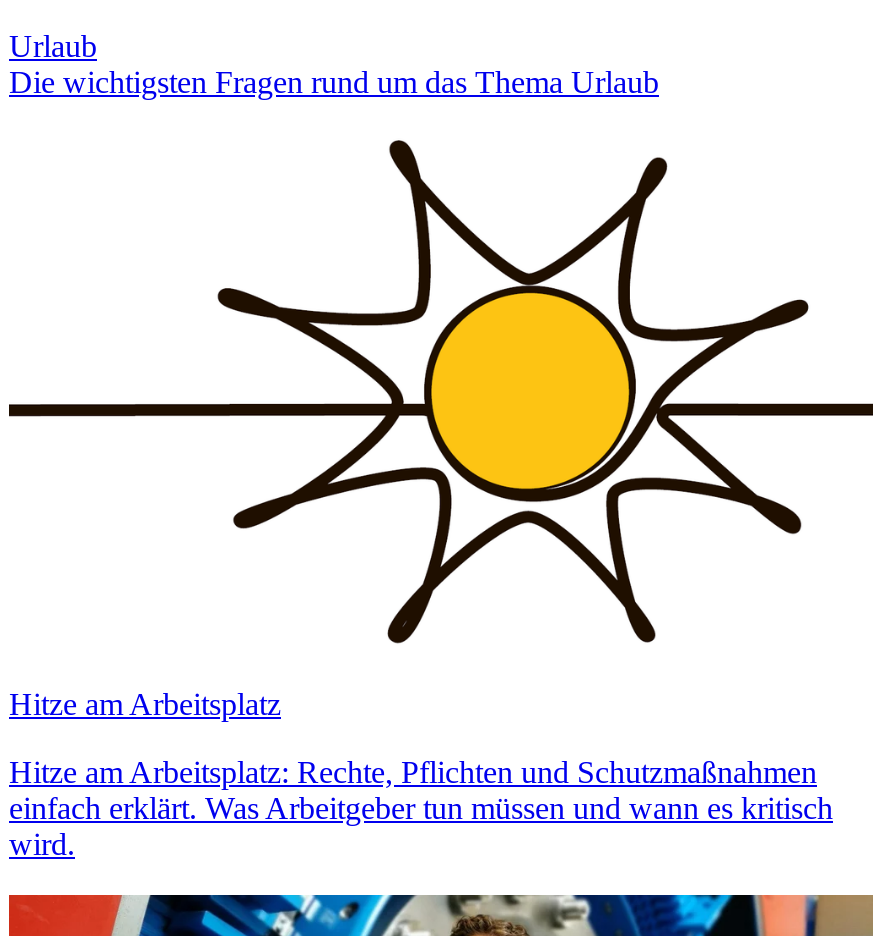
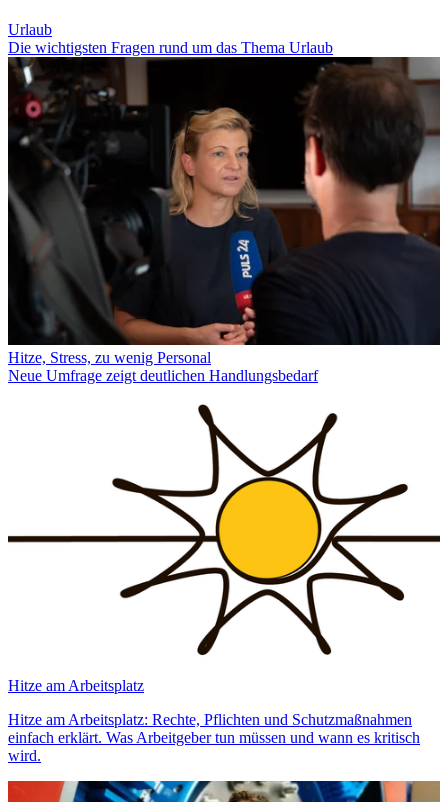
+ [image]
+ Hitze, Stress, zu wenig Personal
+ Neue Umfrage zeigt deutlichen Handlungsbedarf
